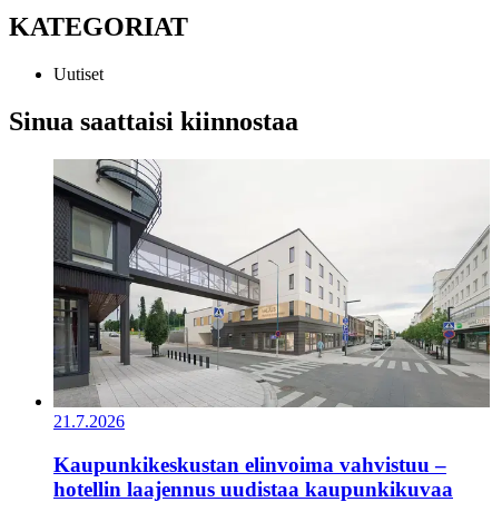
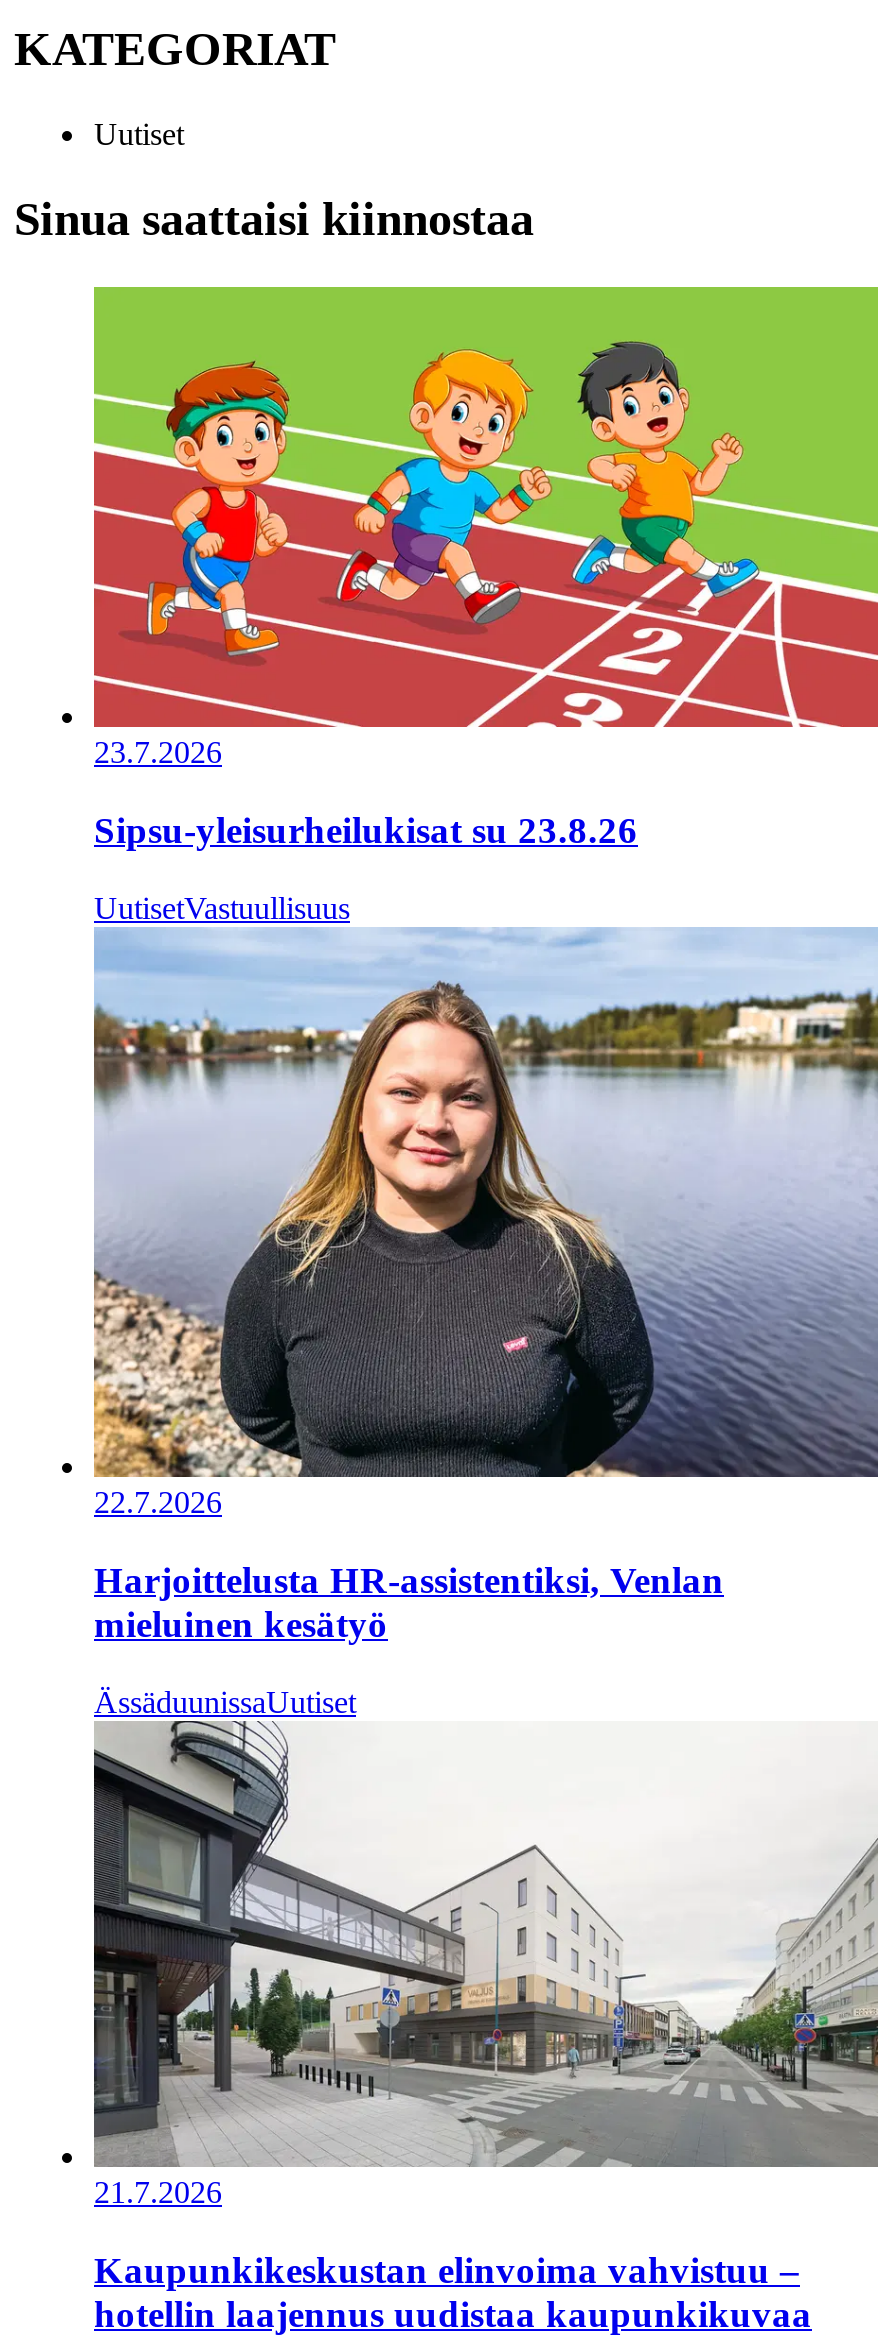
+ [image]
+ 23.7.2026
+ Sipsu-yleisurheilukisat su 23.8.26
+ UutisetVastuullisuus

+ [image]
+ 22.7.2026
+ Harjoittelusta HR-assistentiksi, Venlan
+ mieluinen kesätyö
+ ÄssäduunissaUutiset
